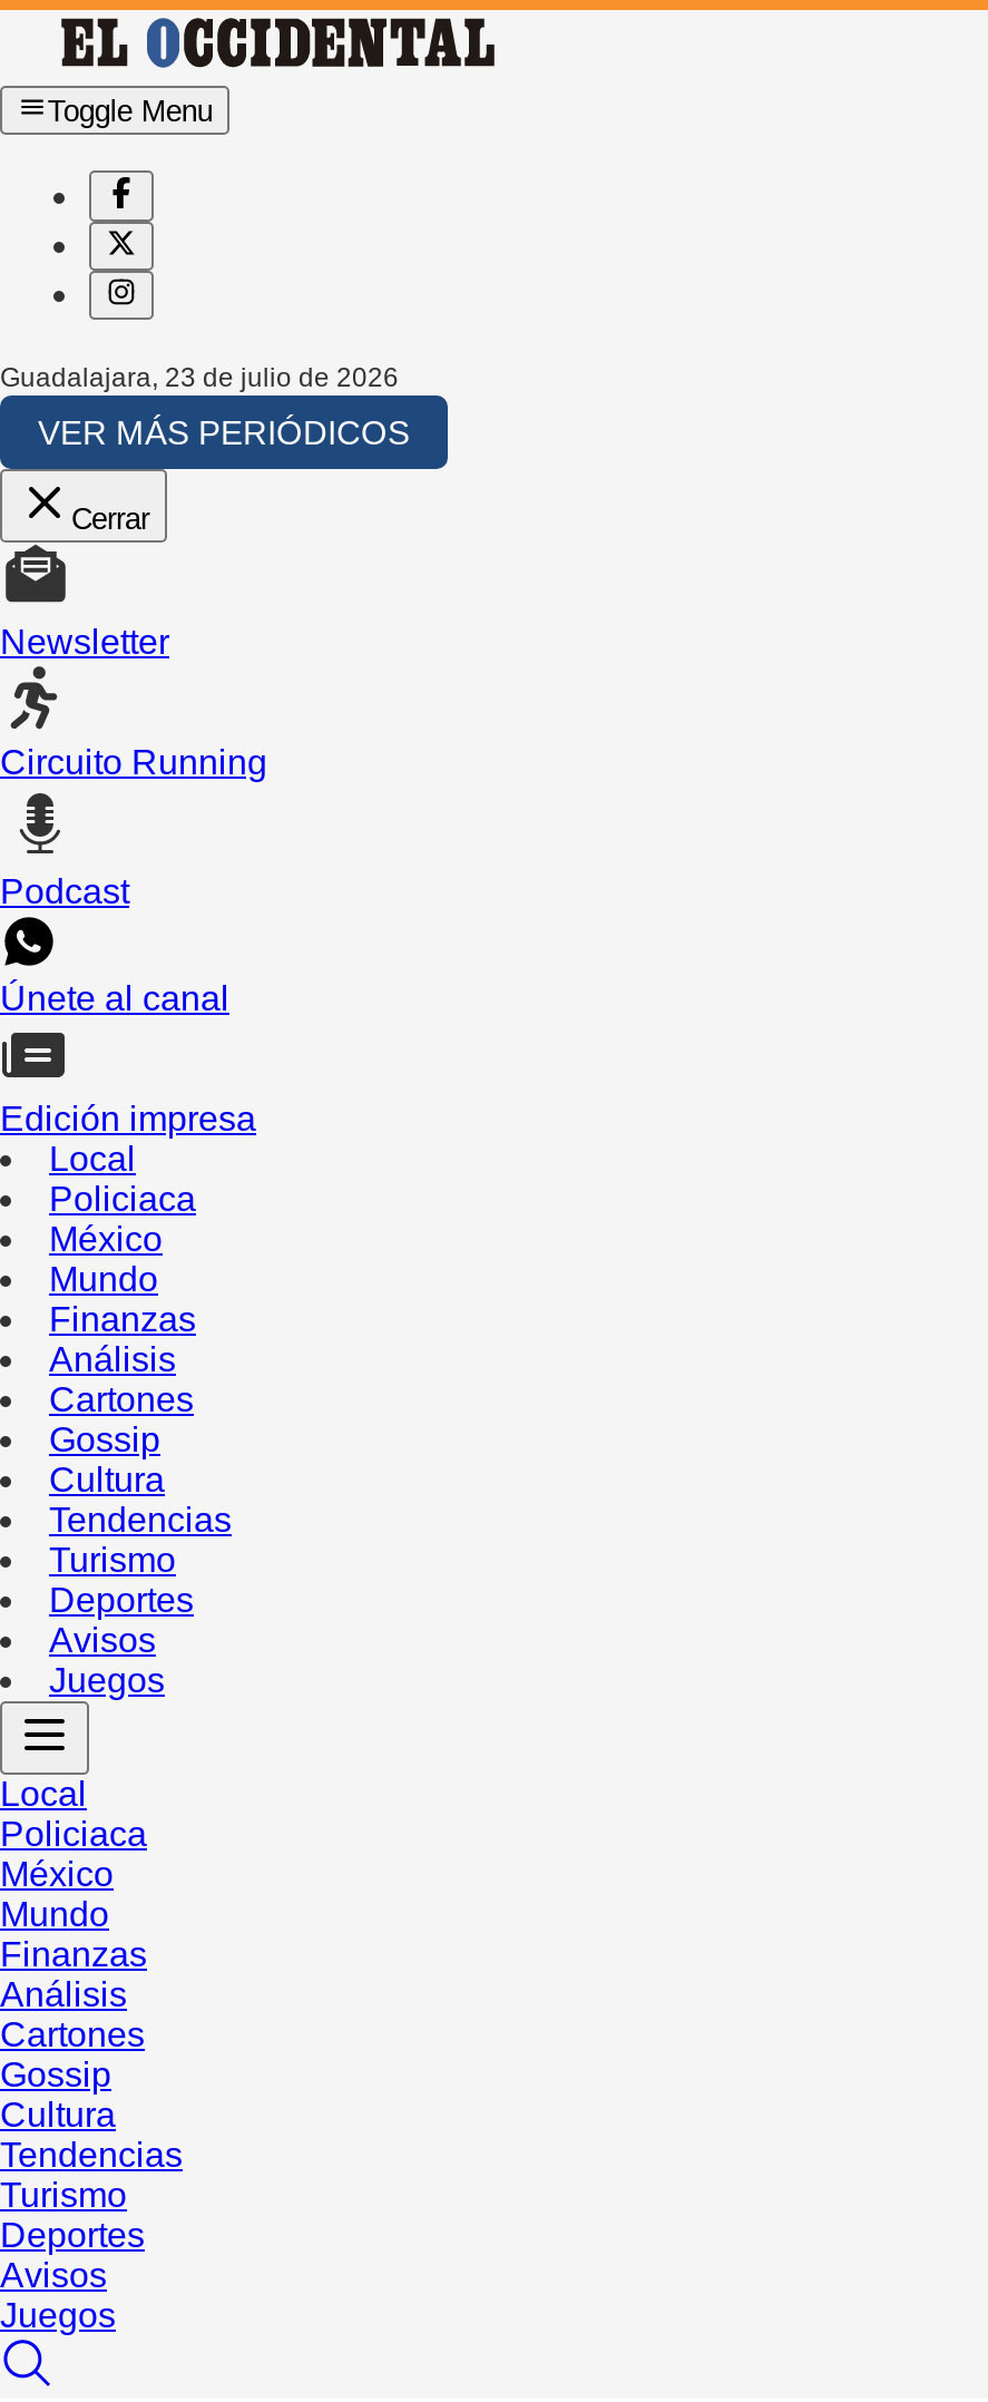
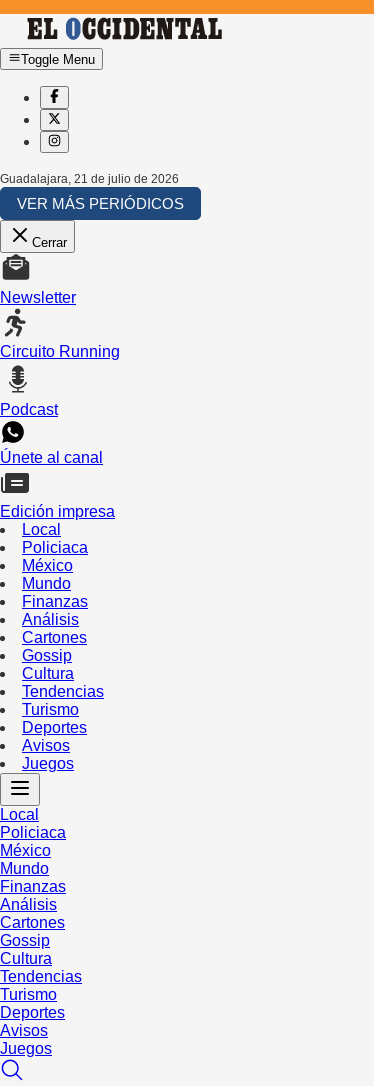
- Guadalajara, 23 de julio de 2026
+ Guadalajara, 21 de julio de 2026
